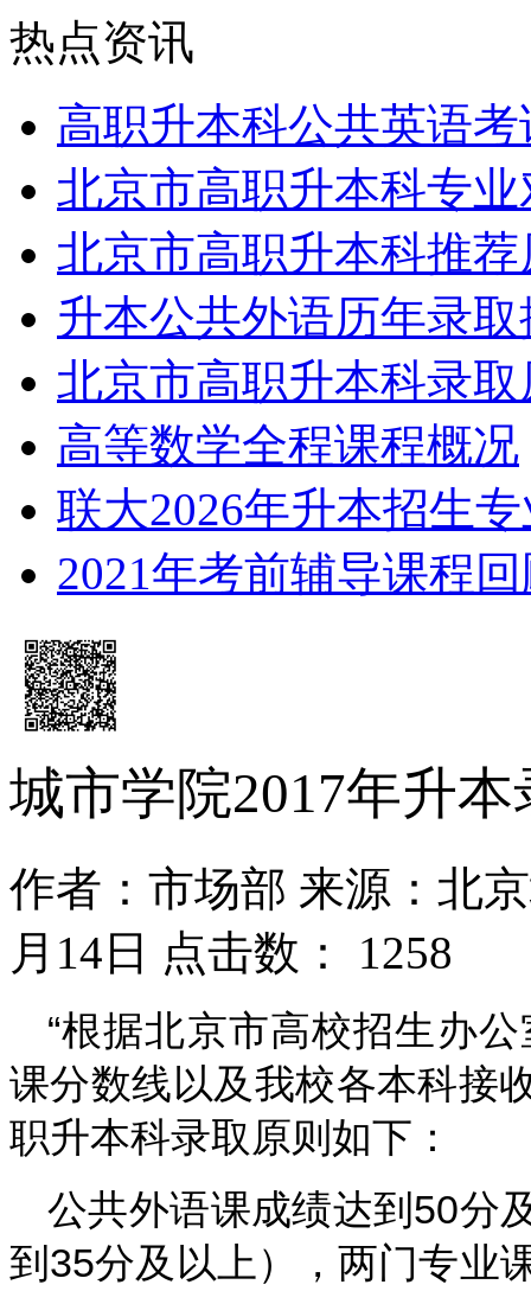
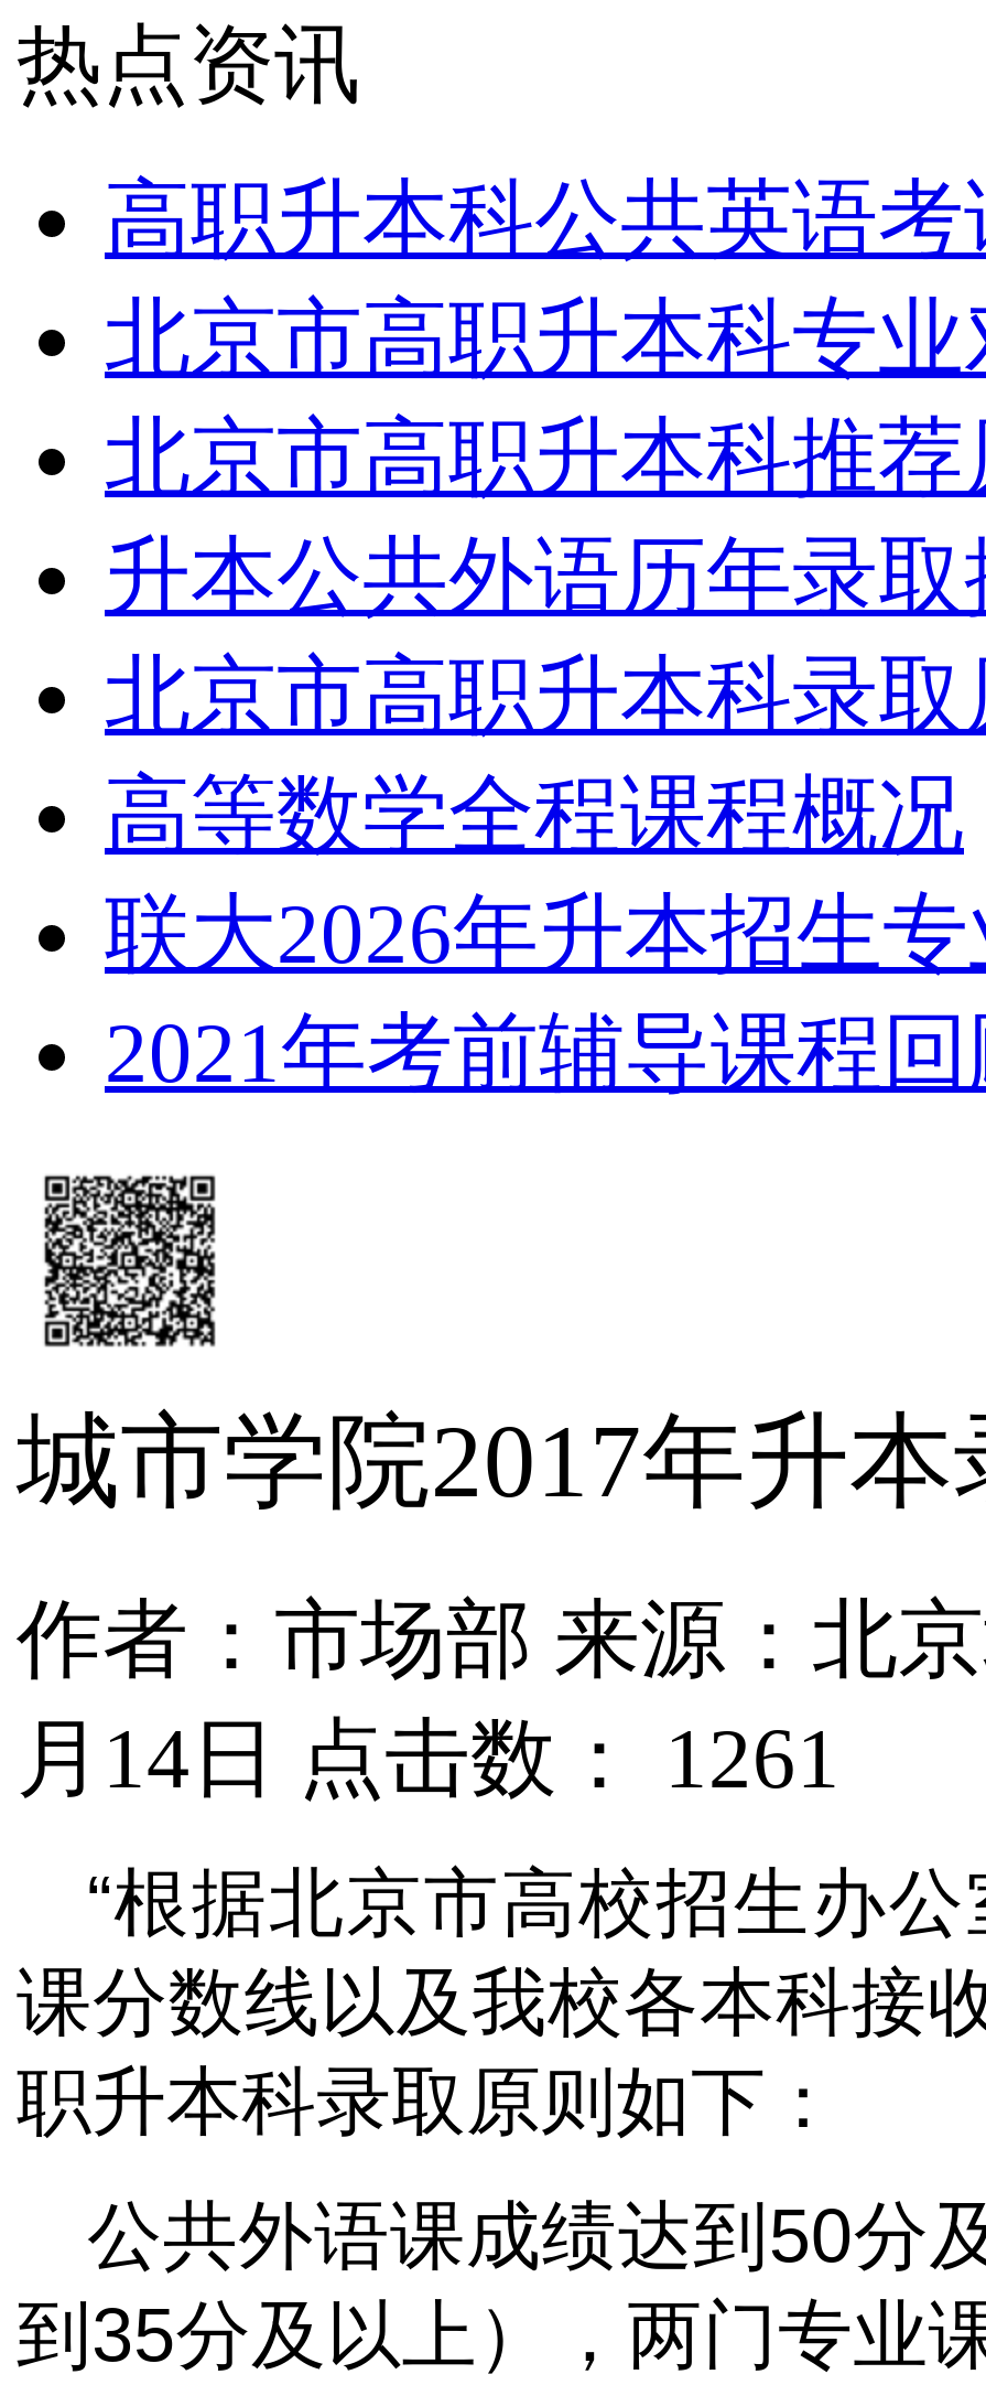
- 月14日 点击数：1258
+ 月14日 点击数：1261
